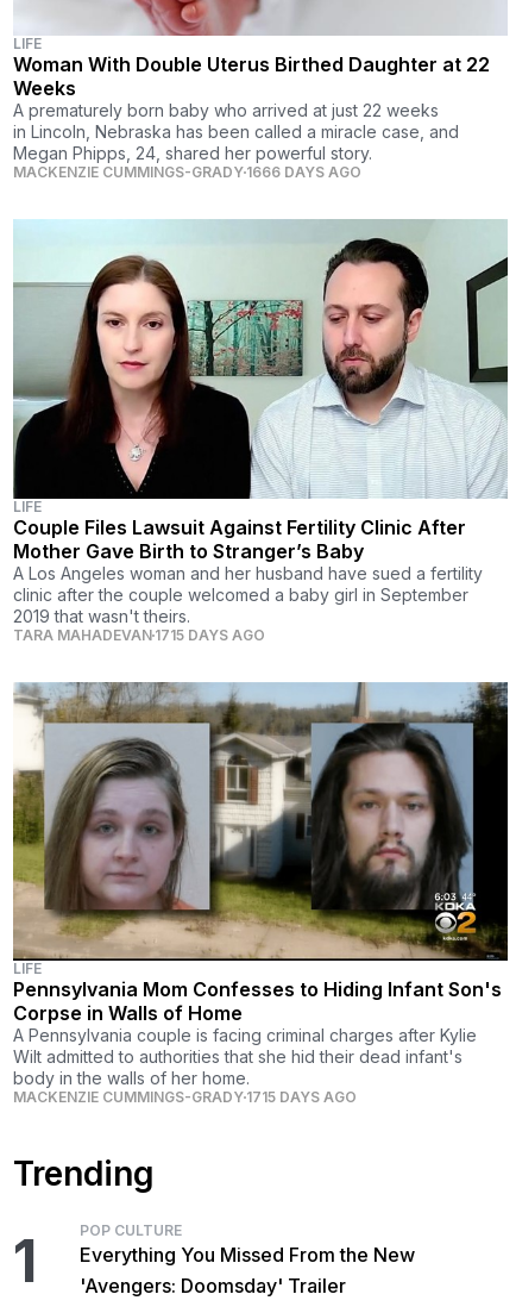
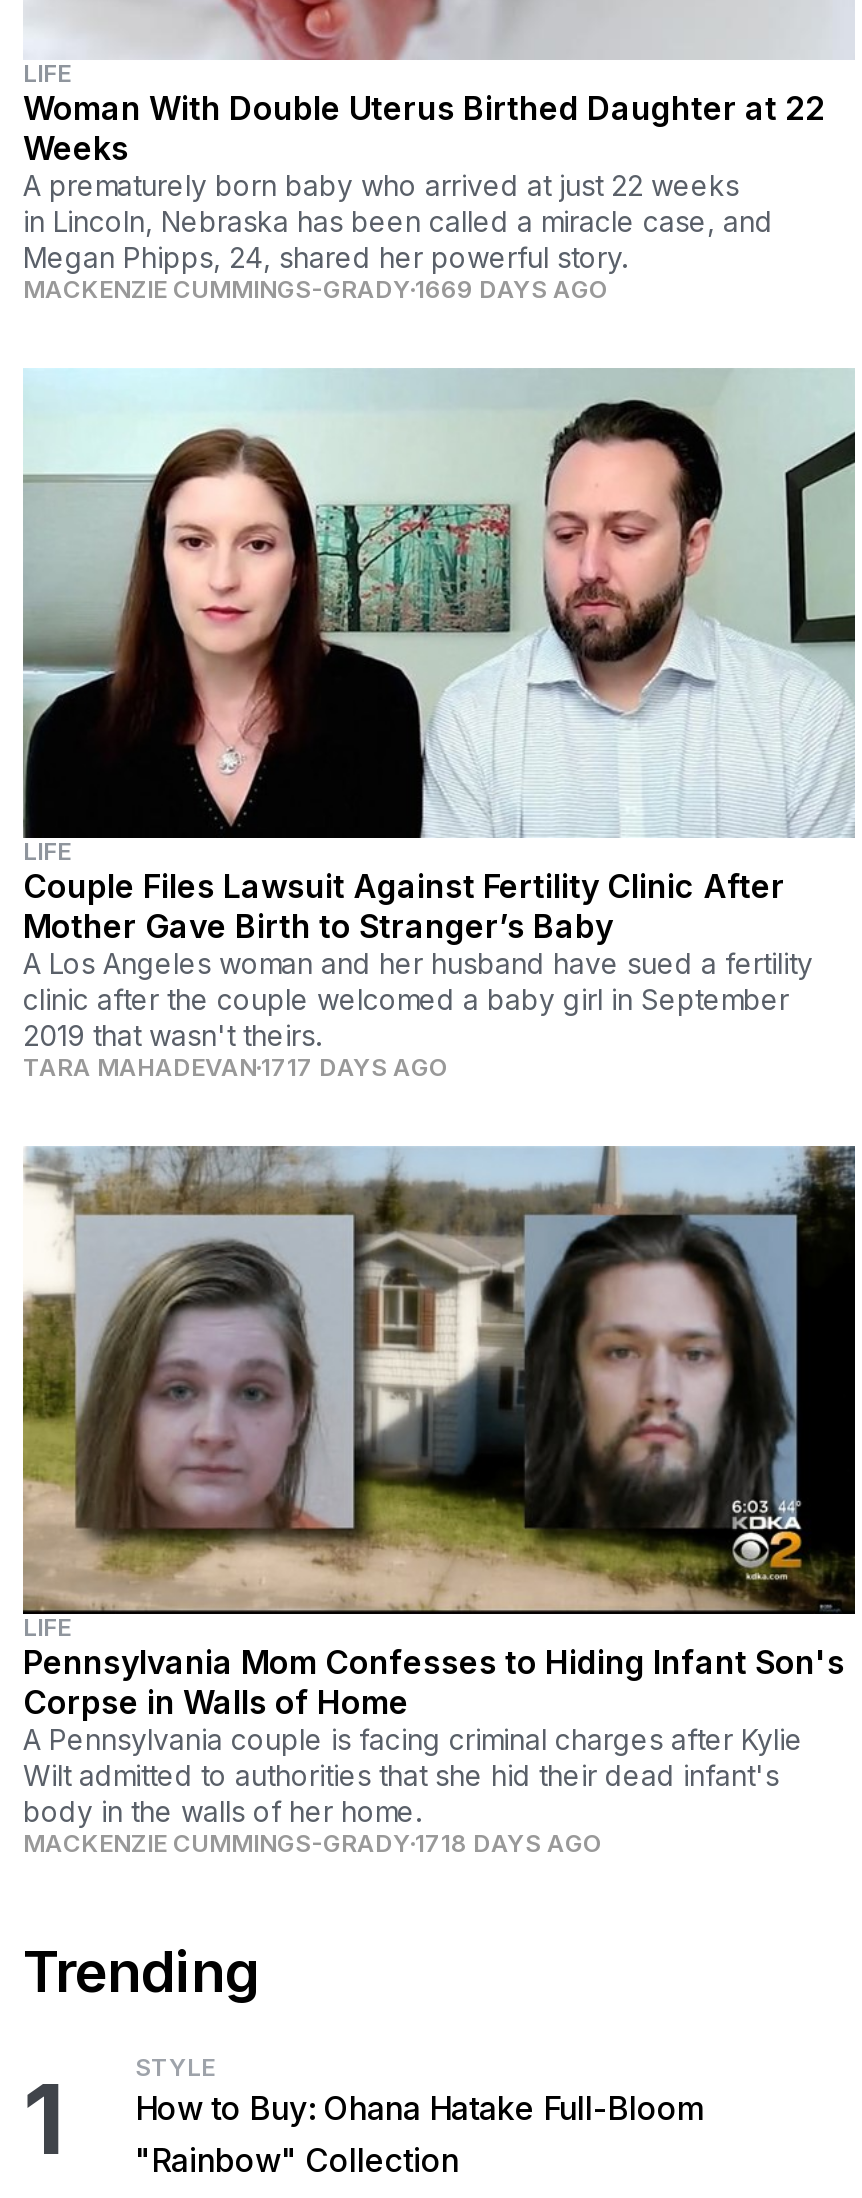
- MACKENZIE CUMMINGS-GRADY 1666 DAYS AGO
+ MACKENZIE CUMMINGS-GRADY 1669 DAYS AGO

- TARA MAHADEVAN 1715 DAYS AGO
+ TARA MAHADEVAN 1717 DAYS AGO

- MACKENZIE CUMMINGS-GRADY 1715 DAYS AGO
+ MACKENZIE CUMMINGS-GRADY 1718 DAYS AGO

- POP CULTURE
- Everything You Missed From the New
- 'Avengers: Doomsday' Trailer
+ STYLE
+ How to Buy: Ohana Hatake Full-Bloom
+ "Rainbow" Collection
